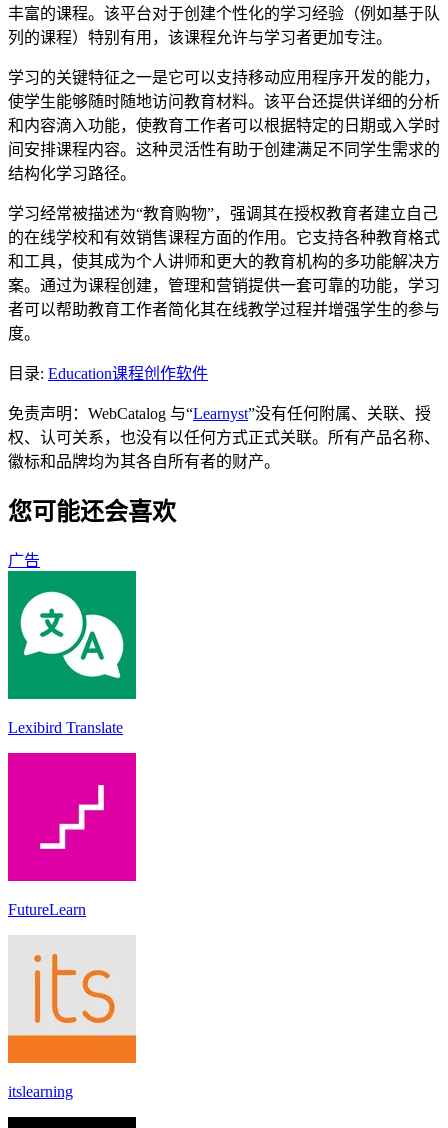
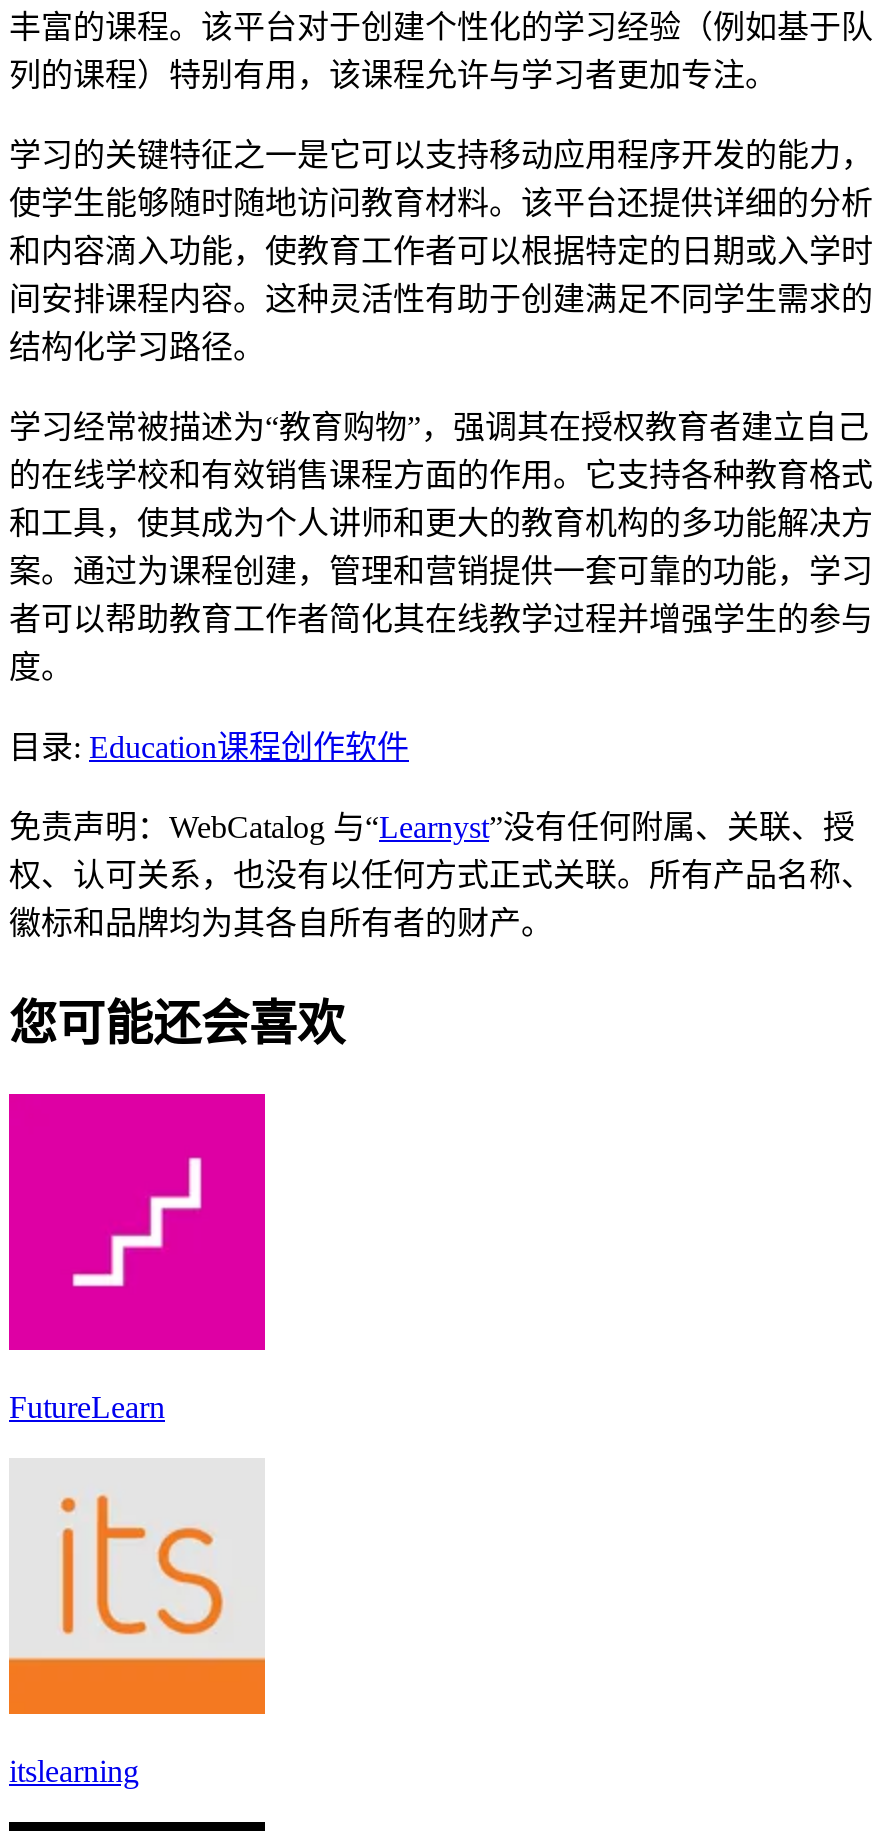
- 广告

- [image]
- Lexibird Translate
